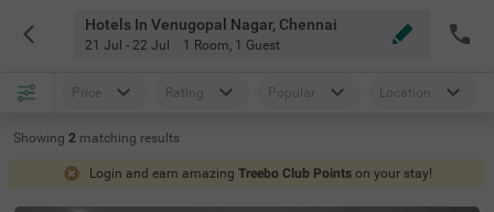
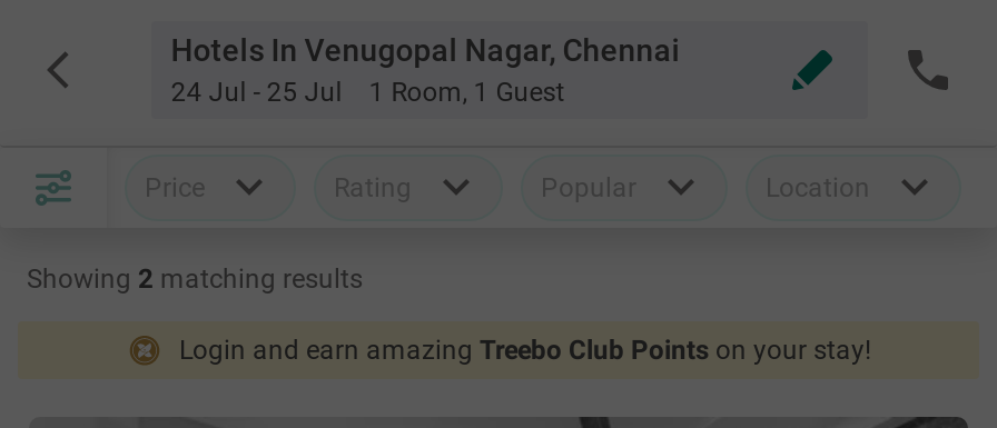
- 21 Jul - 22 Jul 1 Room, 1 Guest
+ 24 Jul - 25 Jul 1 Room, 1 Guest
